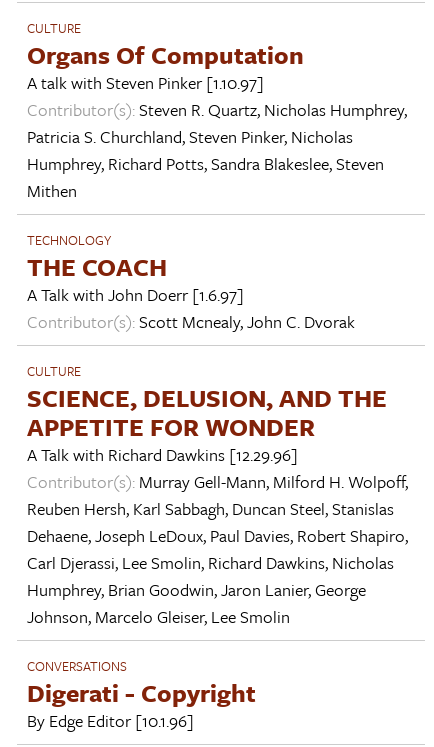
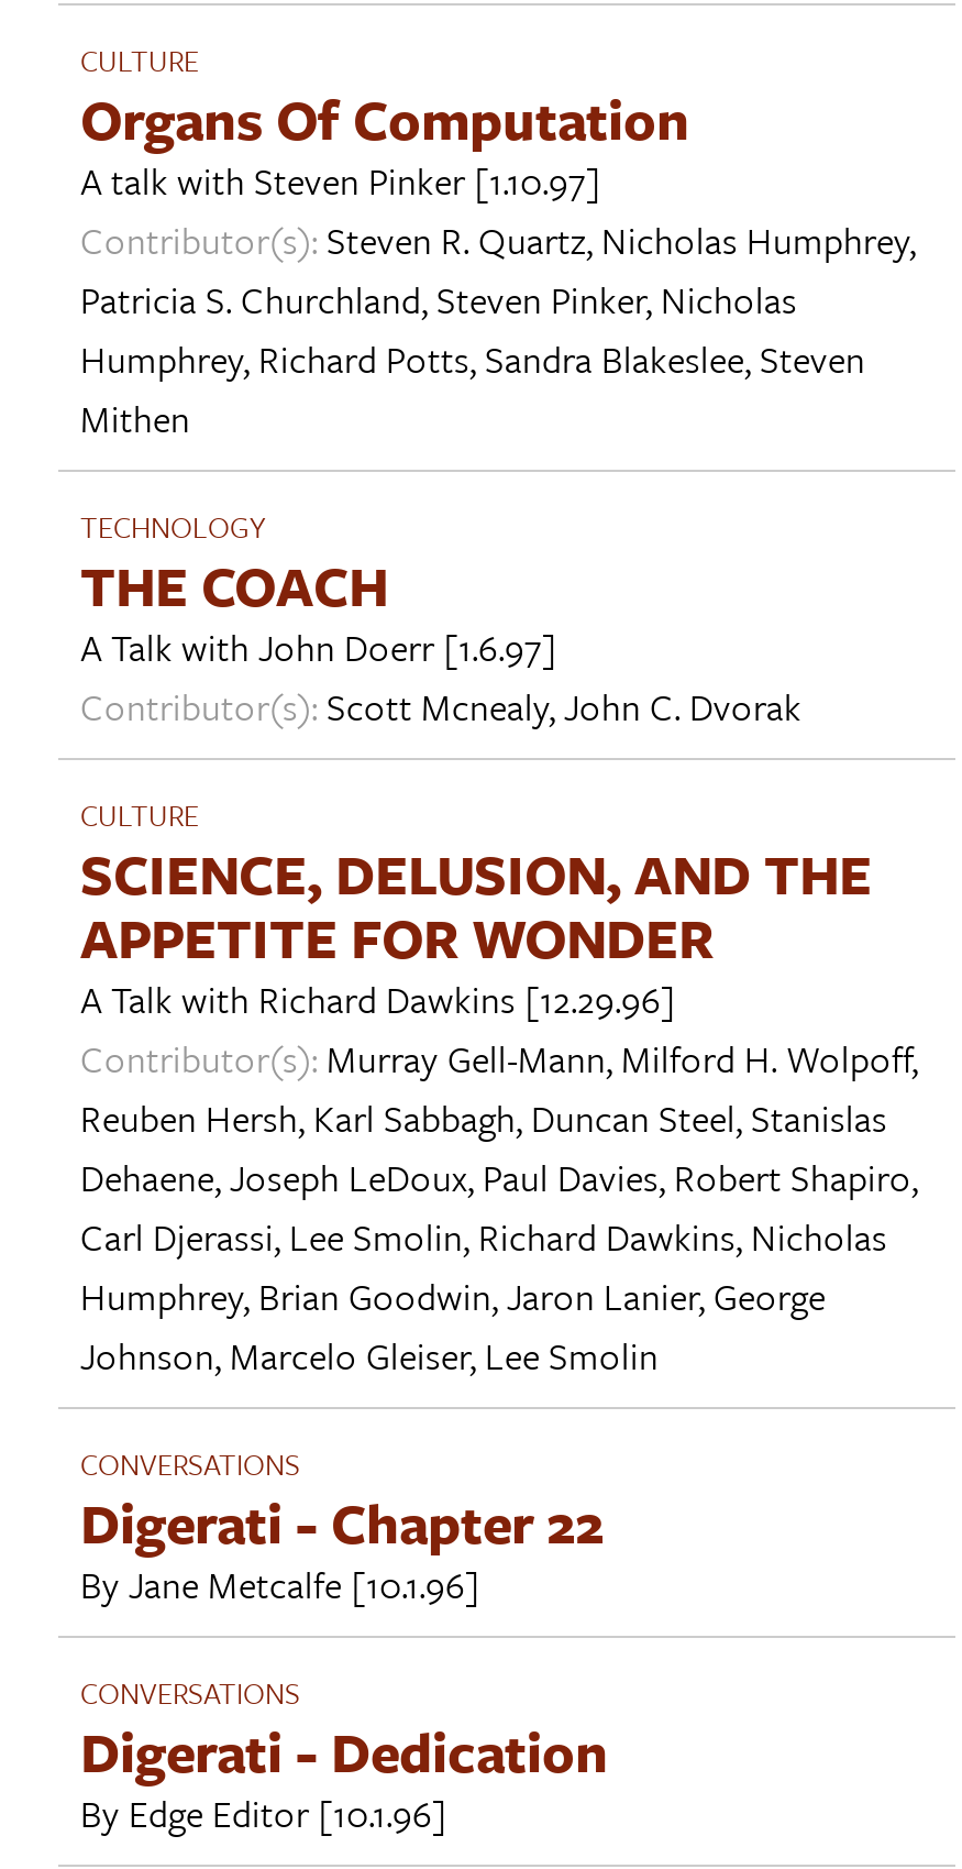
- Digerati - Copyright
+ Digerati - Chapter 22
+ By Jane Metcalfe [10.1.96]
+ CONVERSATIONS
+ Digerati - Dedication
